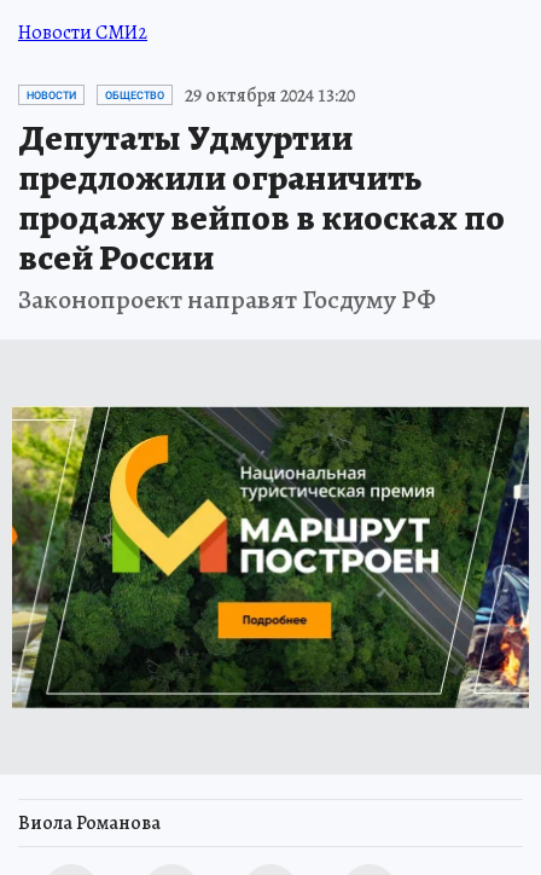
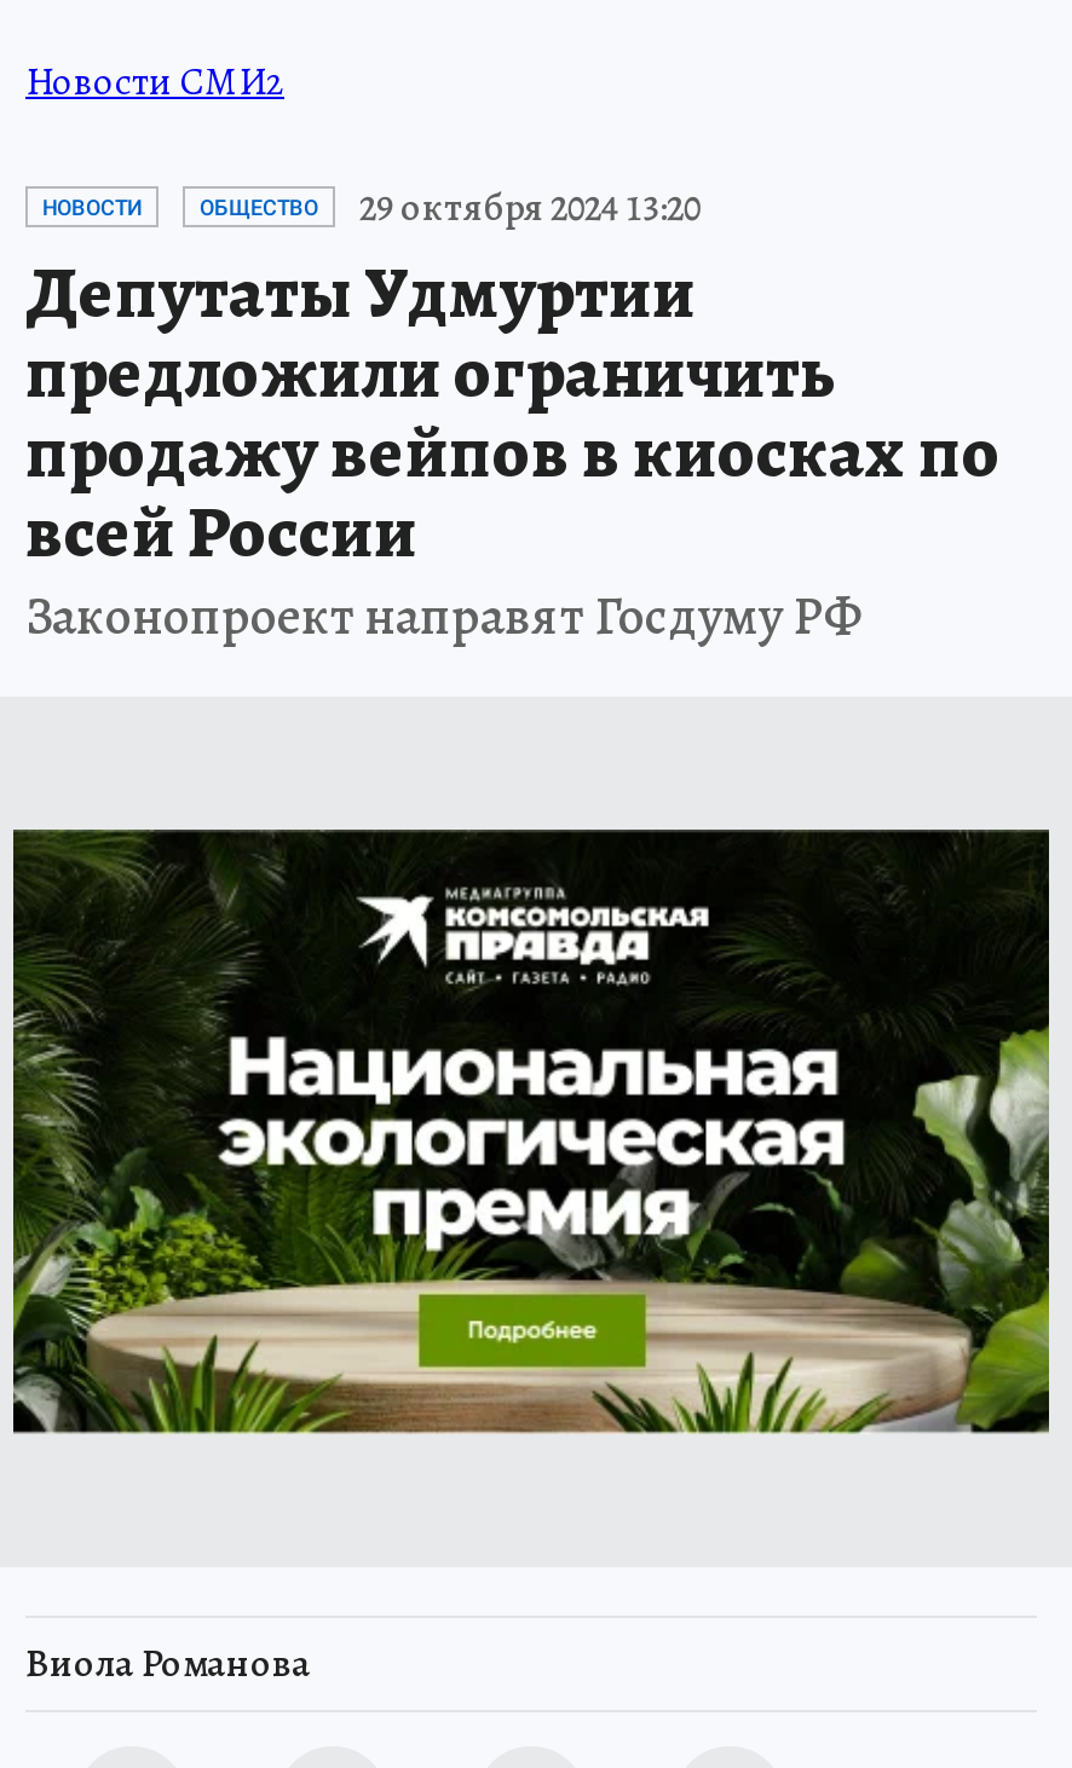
- [image]
+ [image]
